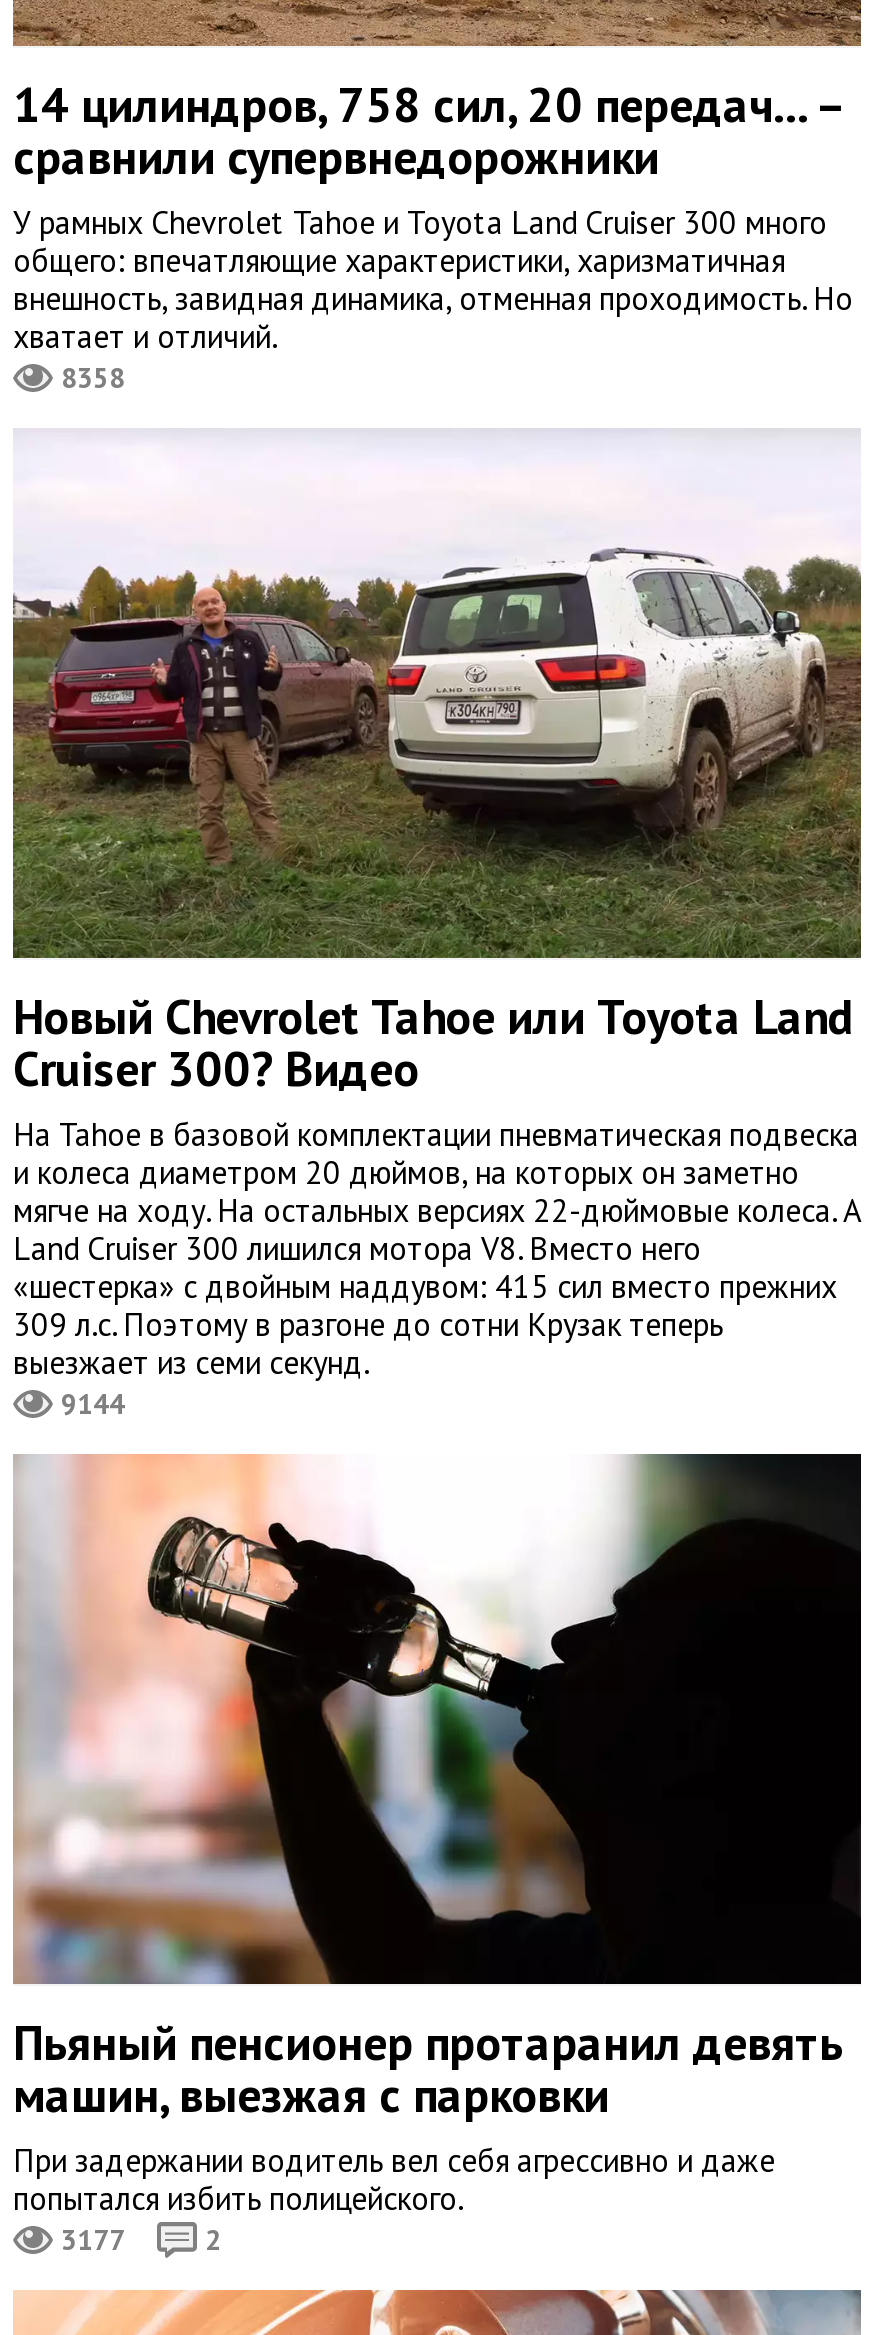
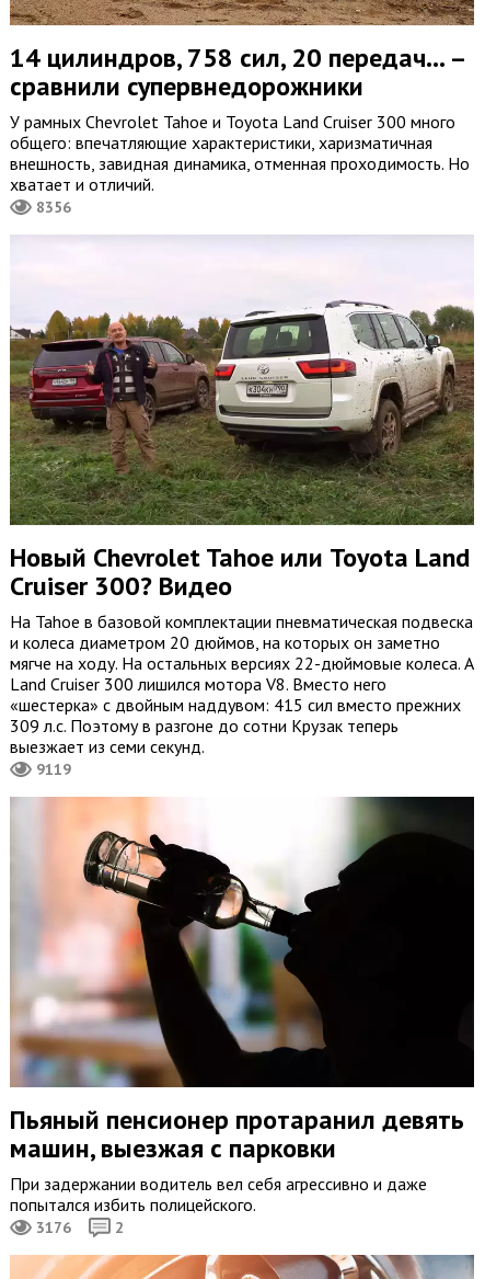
- 8358
+ 8356

- 9144
+ 9119

- 3177
+ 3176
